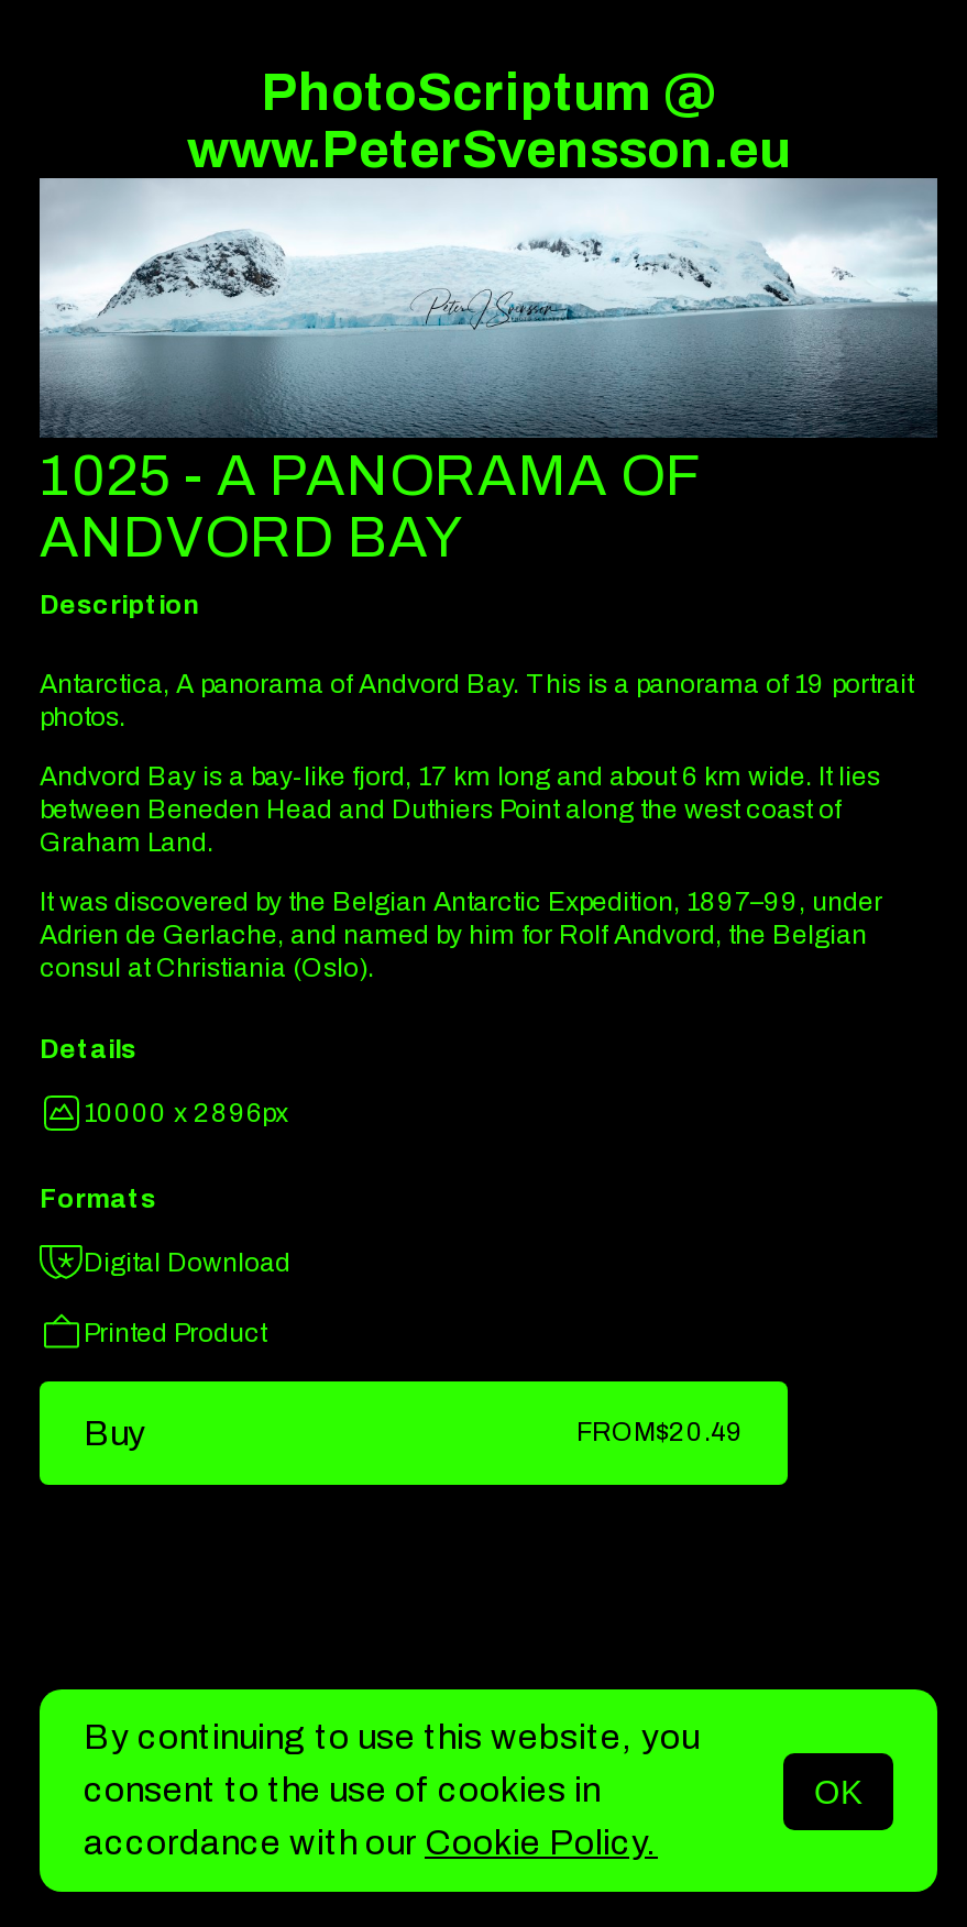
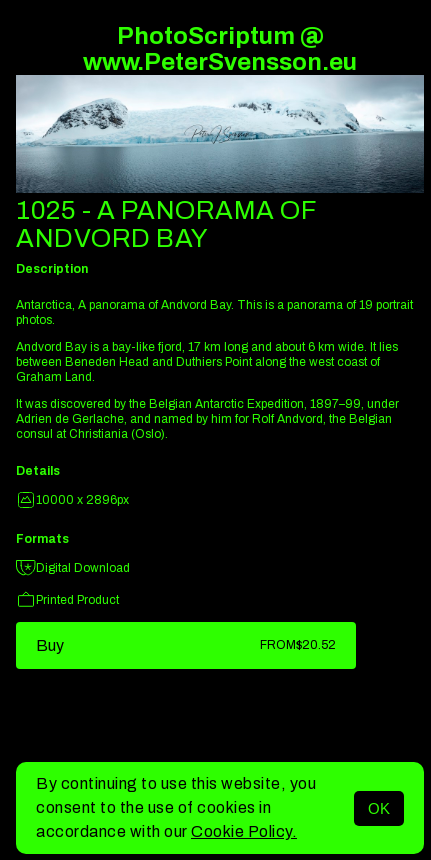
- FROM$20.49
+ FROM$20.52
